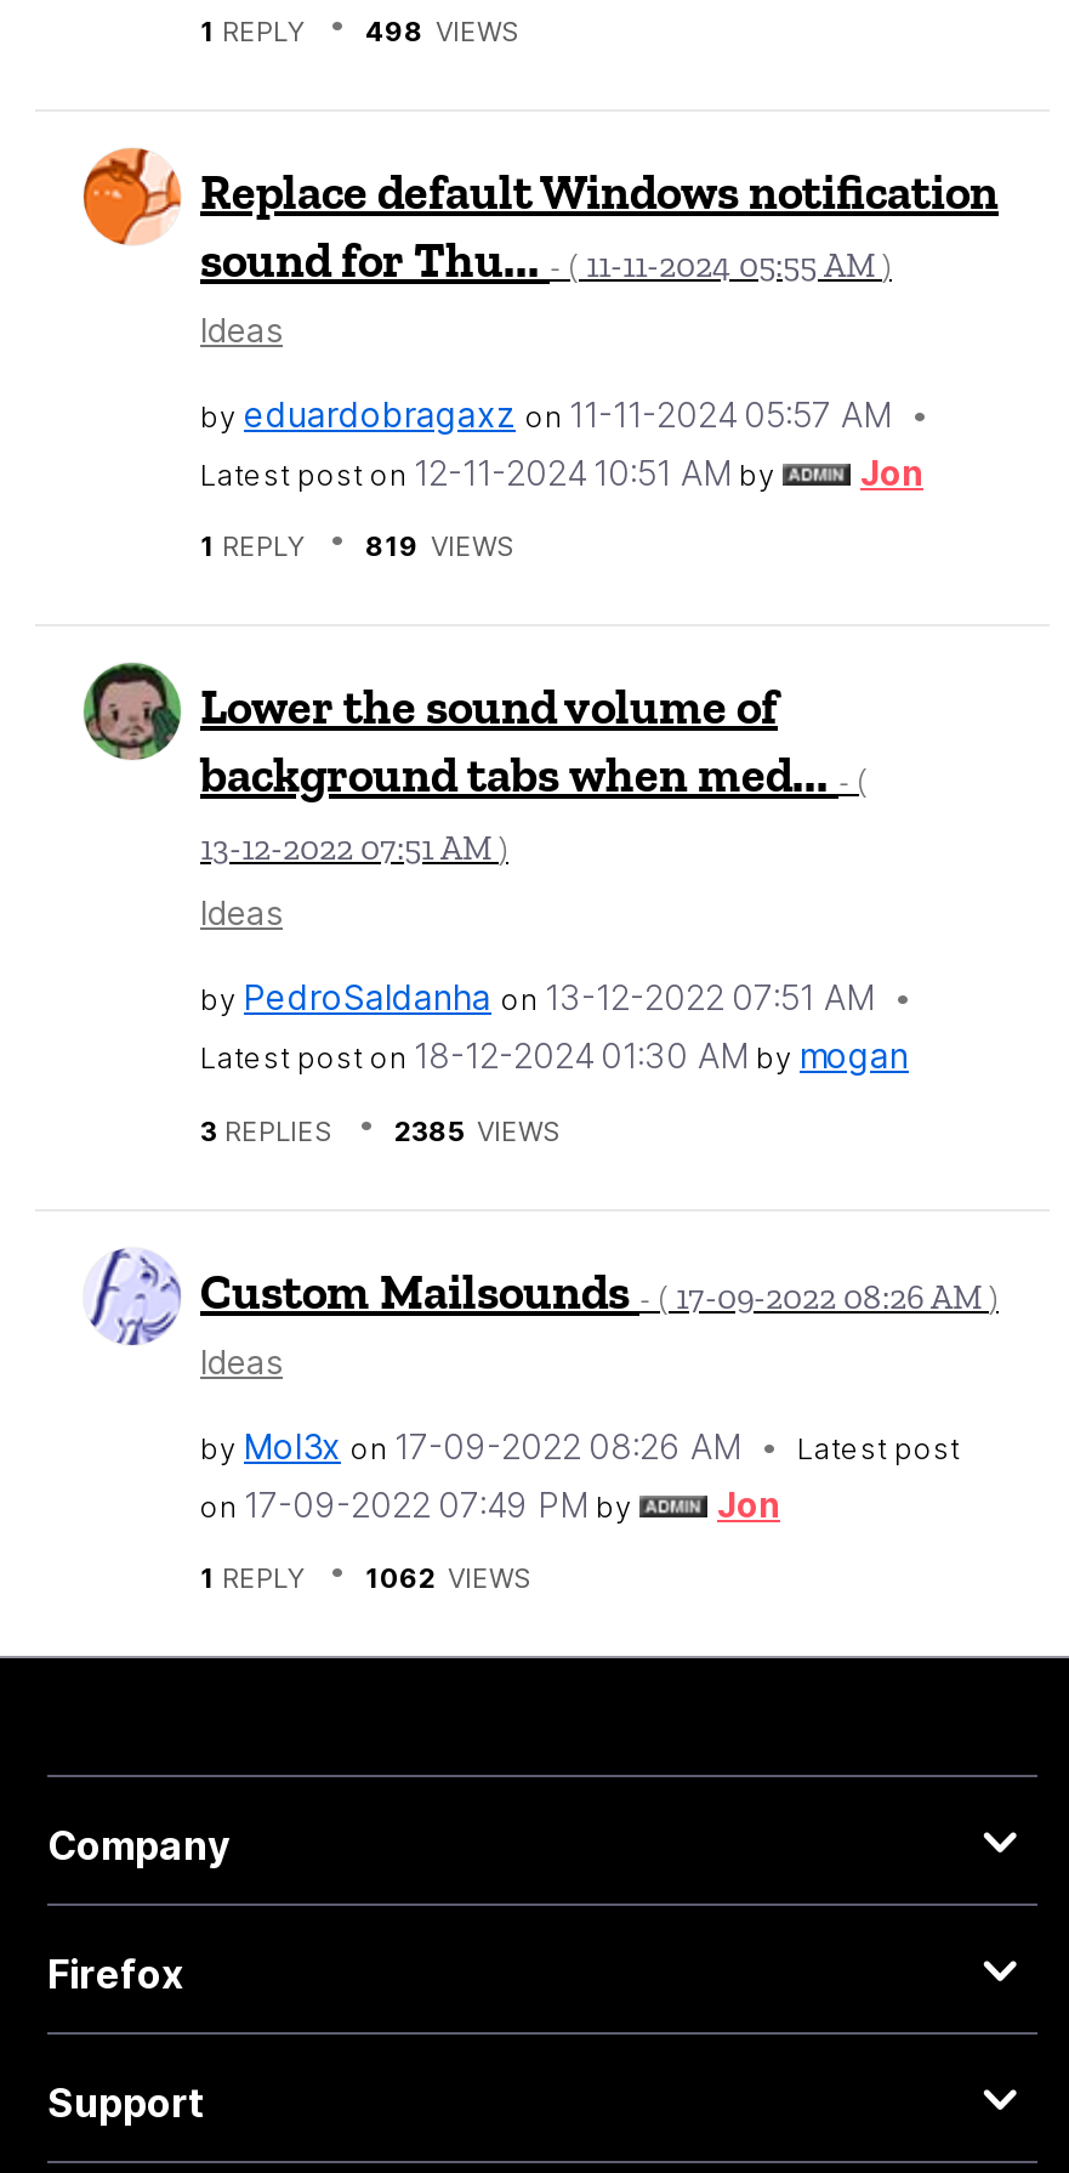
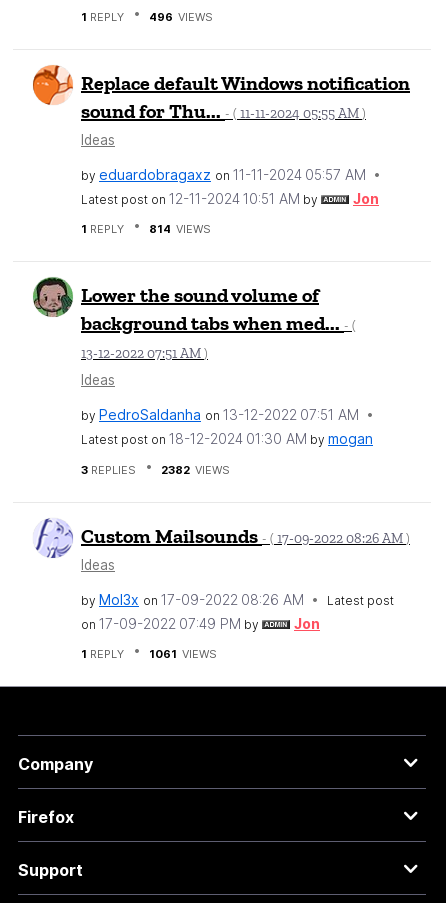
- 1 REPLY 498 VIEWS
+ 1 REPLY 496 VIEWS

- 1 REPLY 819 VIEWS
+ 1 REPLY 814 VIEWS

- 3 REPLIES 2385 VIEWS
+ 3 REPLIES 2382 VIEWS

- 1 REPLY 1062 VIEWS
+ 1 REPLY 1061 VIEWS
